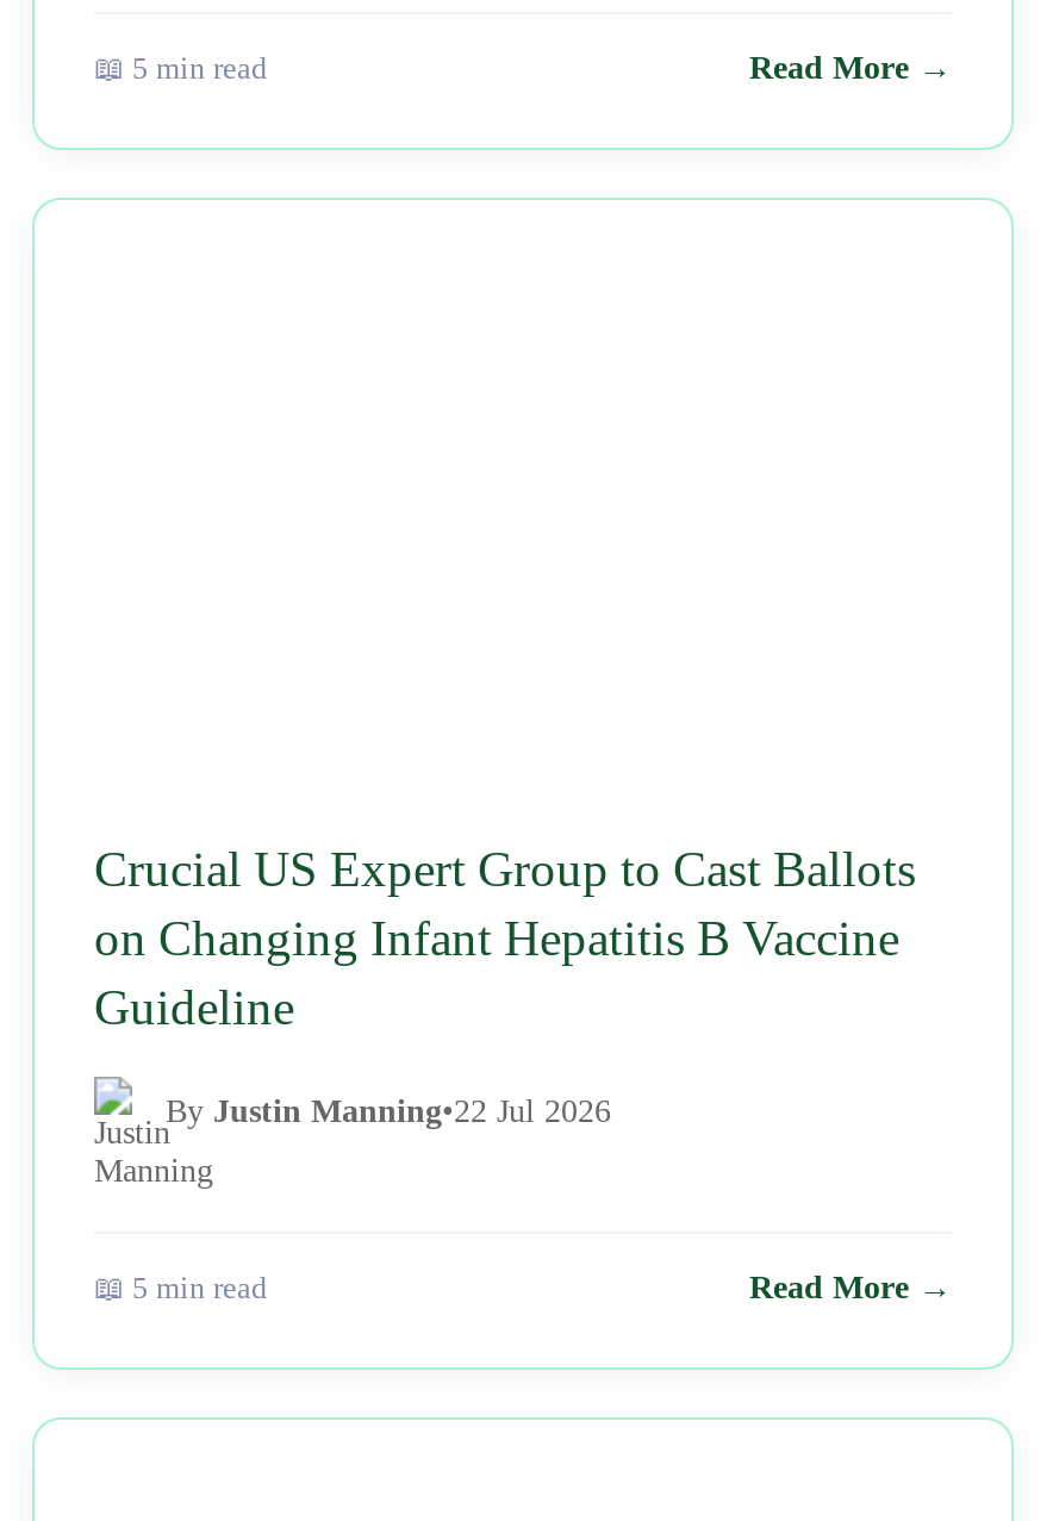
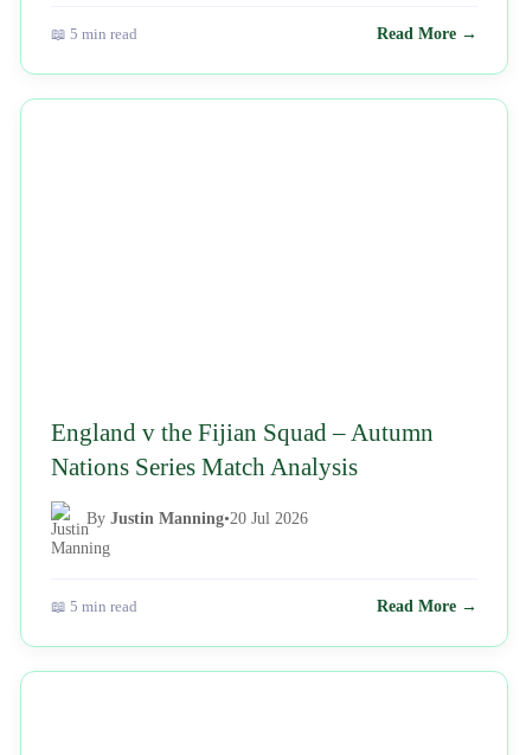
- Crucial US Expert Group to Cast Ballots
- on Changing Infant Hepatitis B Vaccine
- Guideline
+ England v the Fijian Squad – Autumn
+ Nations Series Match Analysis

- By Justin Manning•22 Jul 2026
+ By Justin Manning•20 Jul 2026
